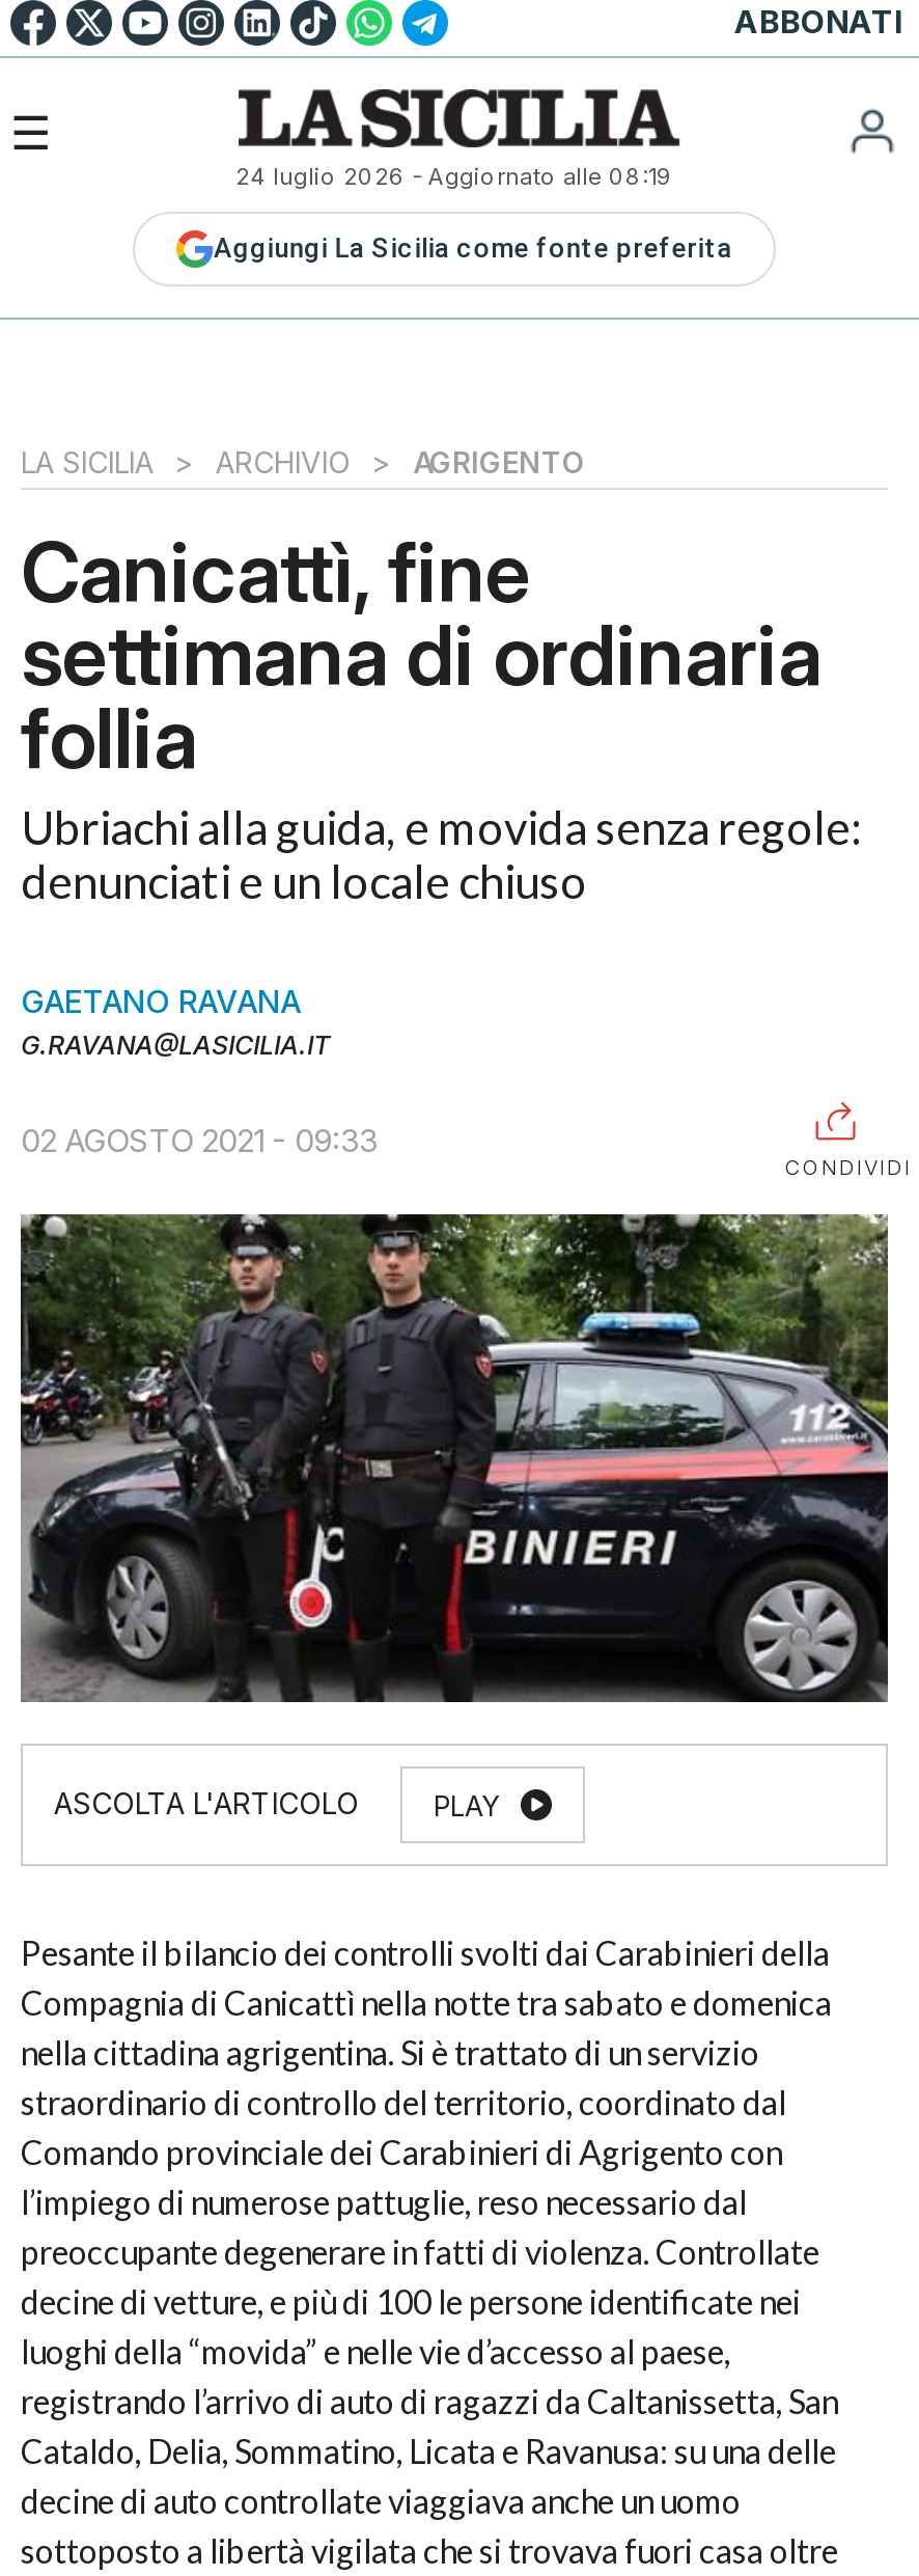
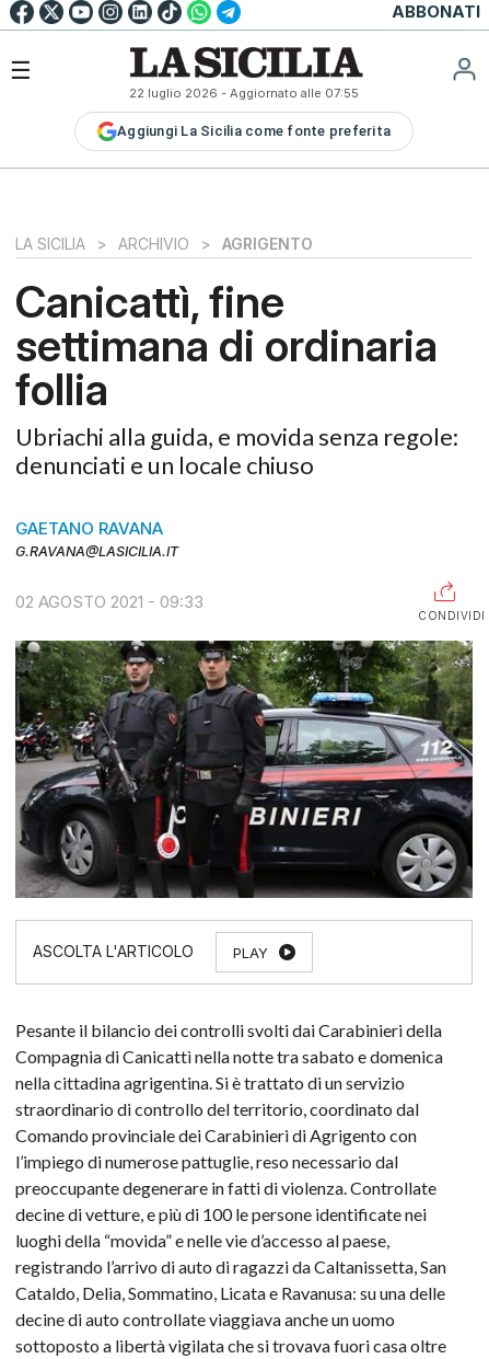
- 24 luglio 2026 - Aggiornato alle 08:19
+ 22 luglio 2026 - Aggiornato alle 07:55
